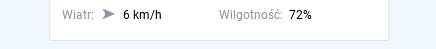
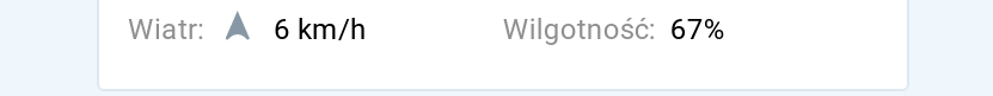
- Wilgotność: 72%
+ Wilgotność: 67%
